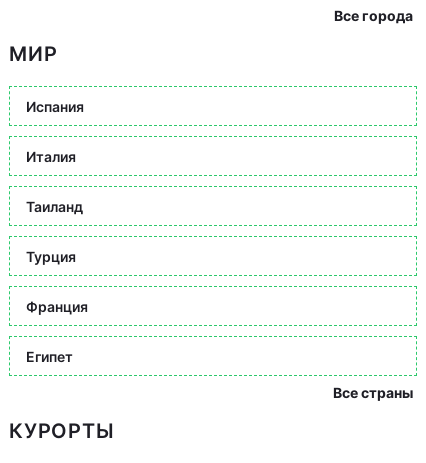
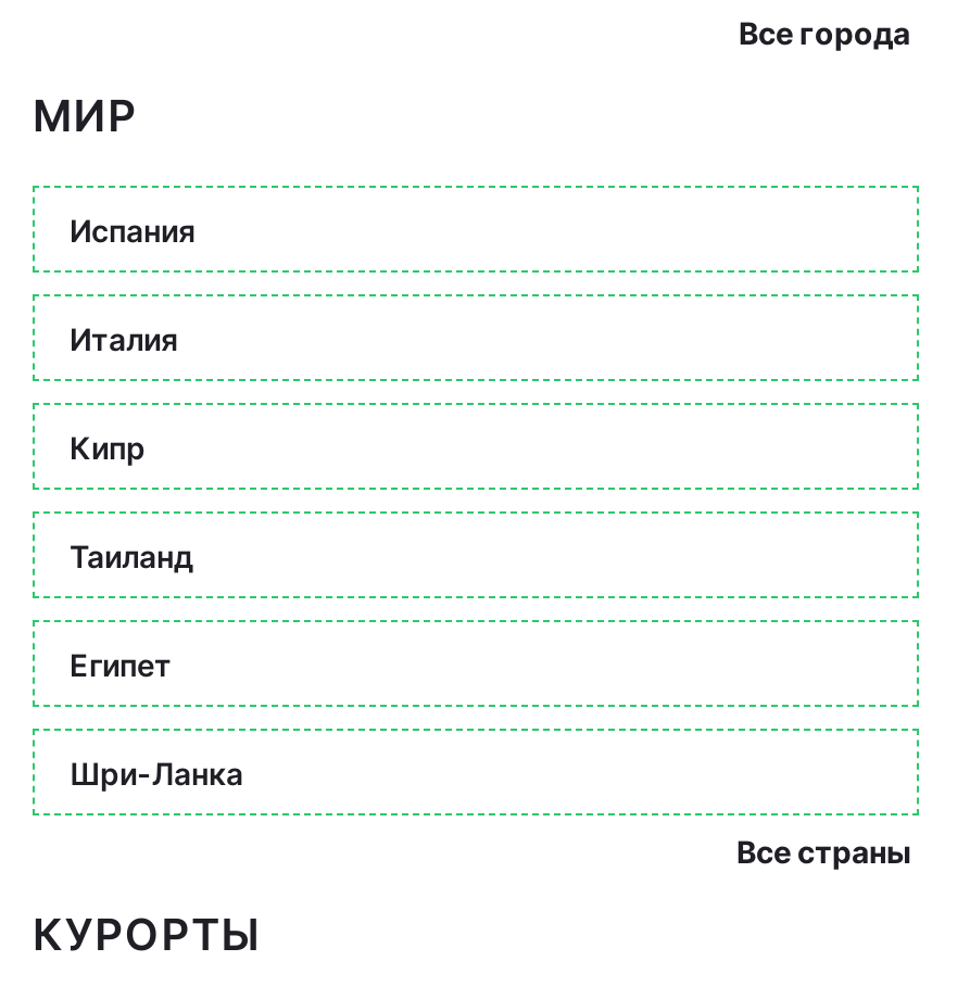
+ Кипр

moved down: Таиланд

- Турция
- Франция

moved up: Египет

+ Шри-Ланка
